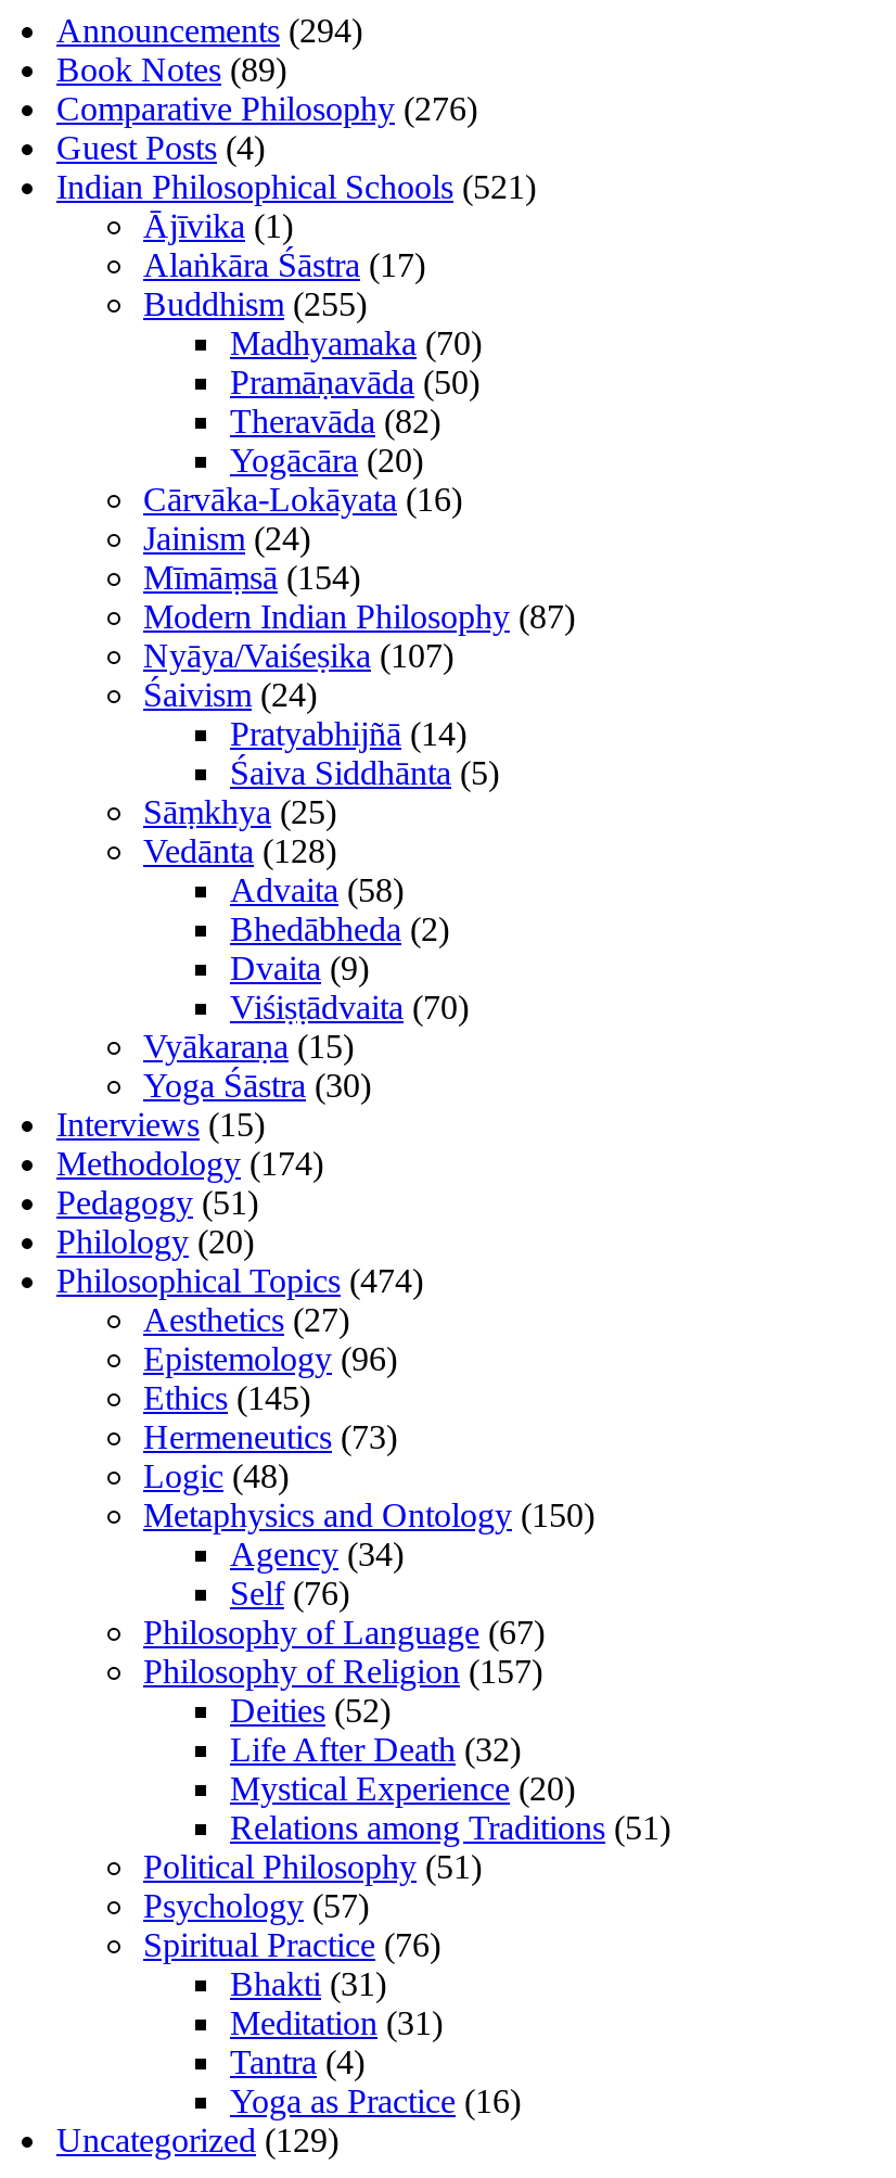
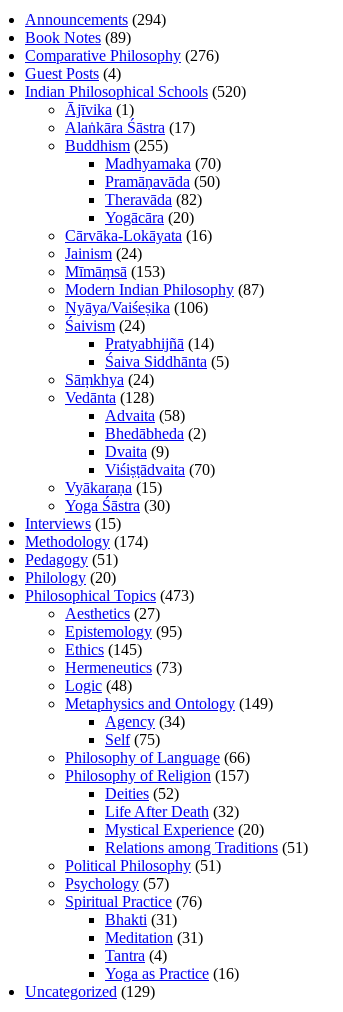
- Indian Philosophical Schools (521)
+ Indian Philosophical Schools (520)

- Mīmāṃsā (154)
+ Mīmāṃsā (153)

- Nyāya/Vaiśeṣika (107)
+ Nyāya/Vaiśeṣika (106)

- Sāṃkhya (25)
+ Sāṃkhya (24)

- Philosophical Topics (474)
+ Philosophical Topics (473)

- Epistemology (96)
+ Epistemology (95)

- Metaphysics and Ontology (150)
+ Metaphysics and Ontology (149)

- Self (76)
+ Self (75)

- Philosophy of Language (67)
+ Philosophy of Language (66)
